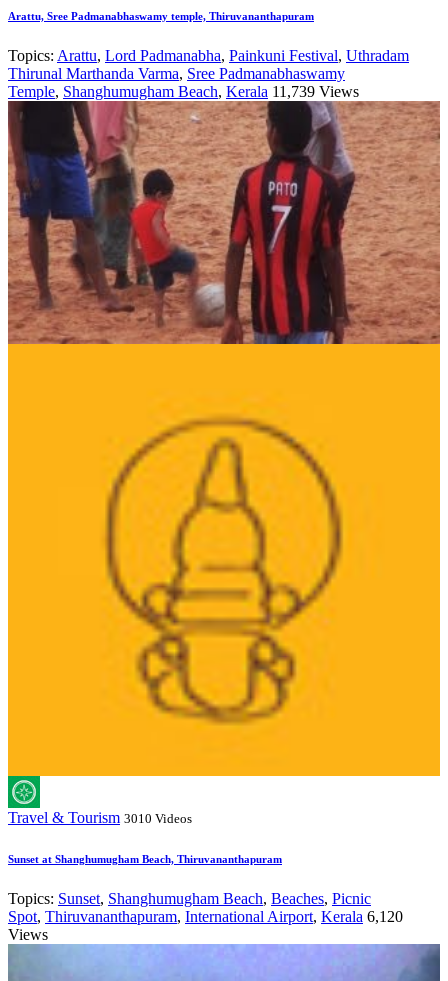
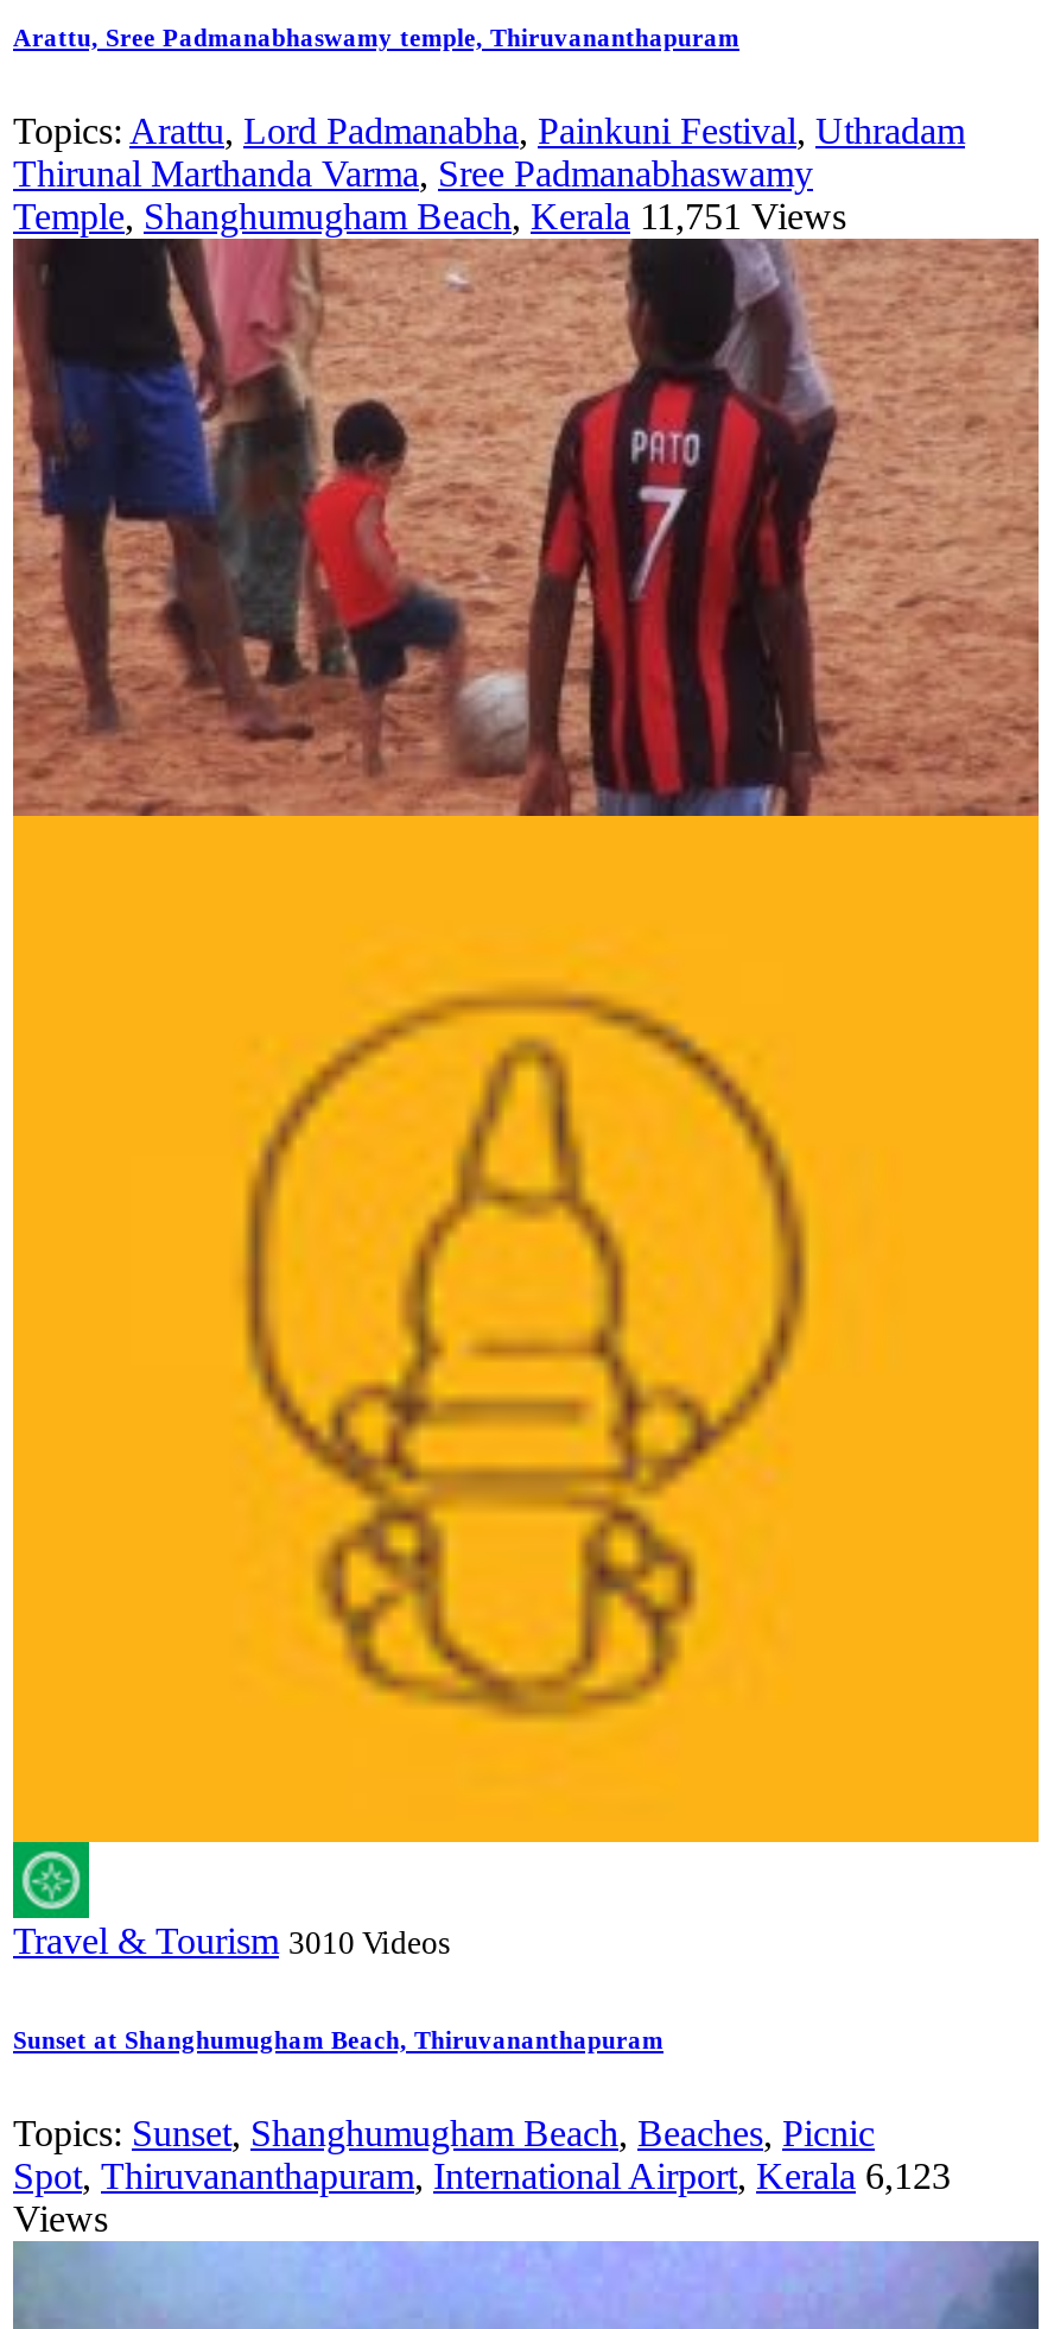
- Temple, Shanghumugham Beach, Kerala 11,739 Views
+ Temple, Shanghumugham Beach, Kerala 11,751 Views

- Spot, Thiruvananthapuram, International Airport, Kerala 6,120
+ Spot, Thiruvananthapuram, International Airport, Kerala 6,123
